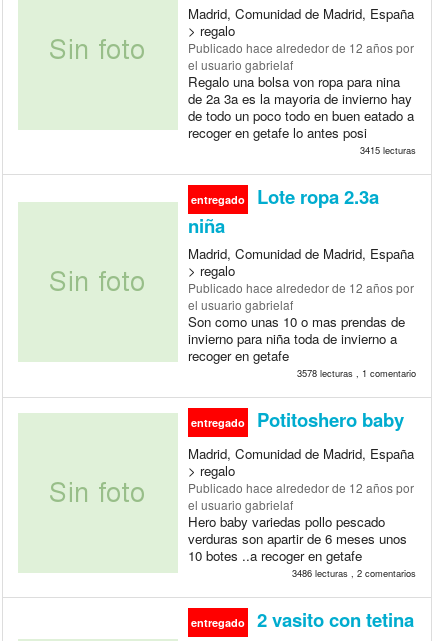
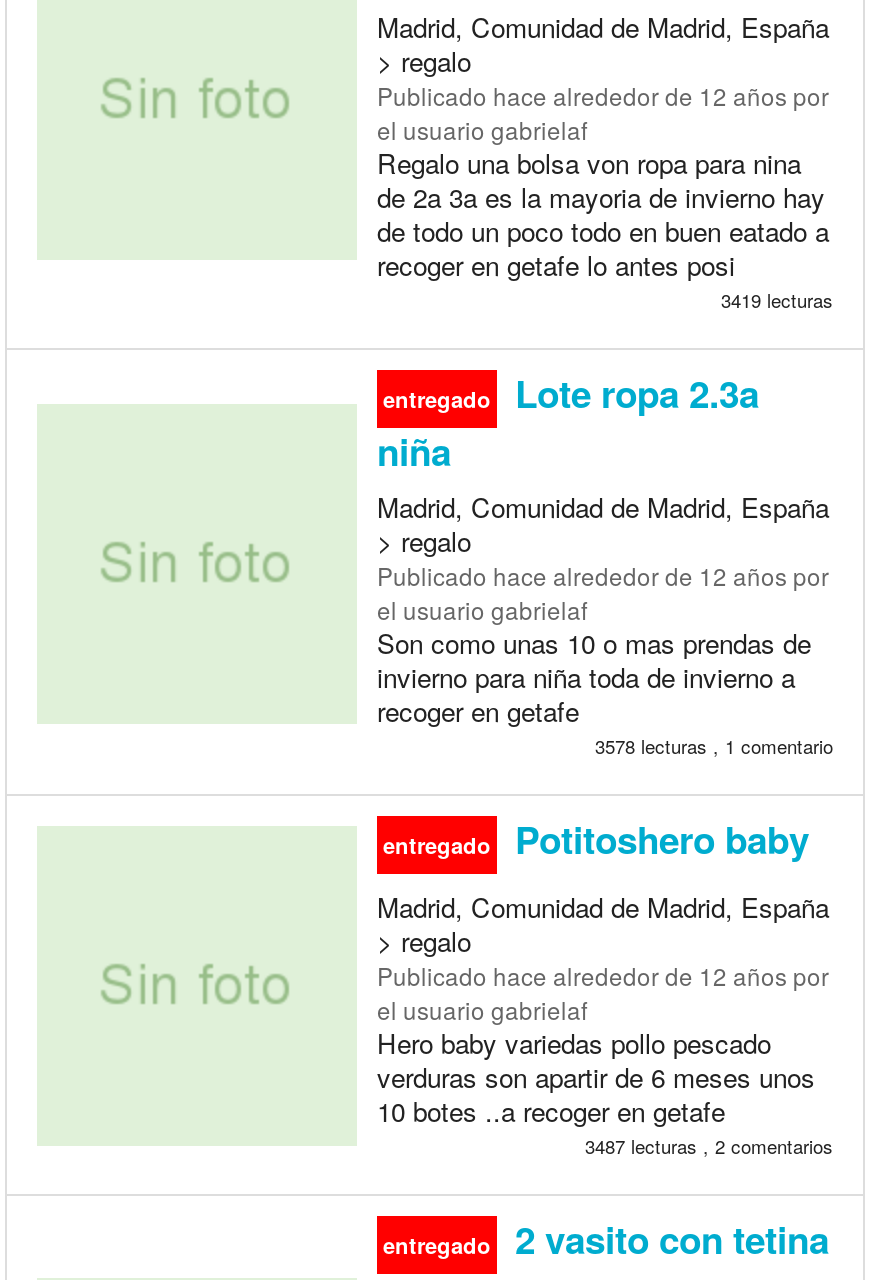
- 3415 lecturas
+ 3419 lecturas

- 3486 lecturas , 2 comentarios
+ 3487 lecturas , 2 comentarios
